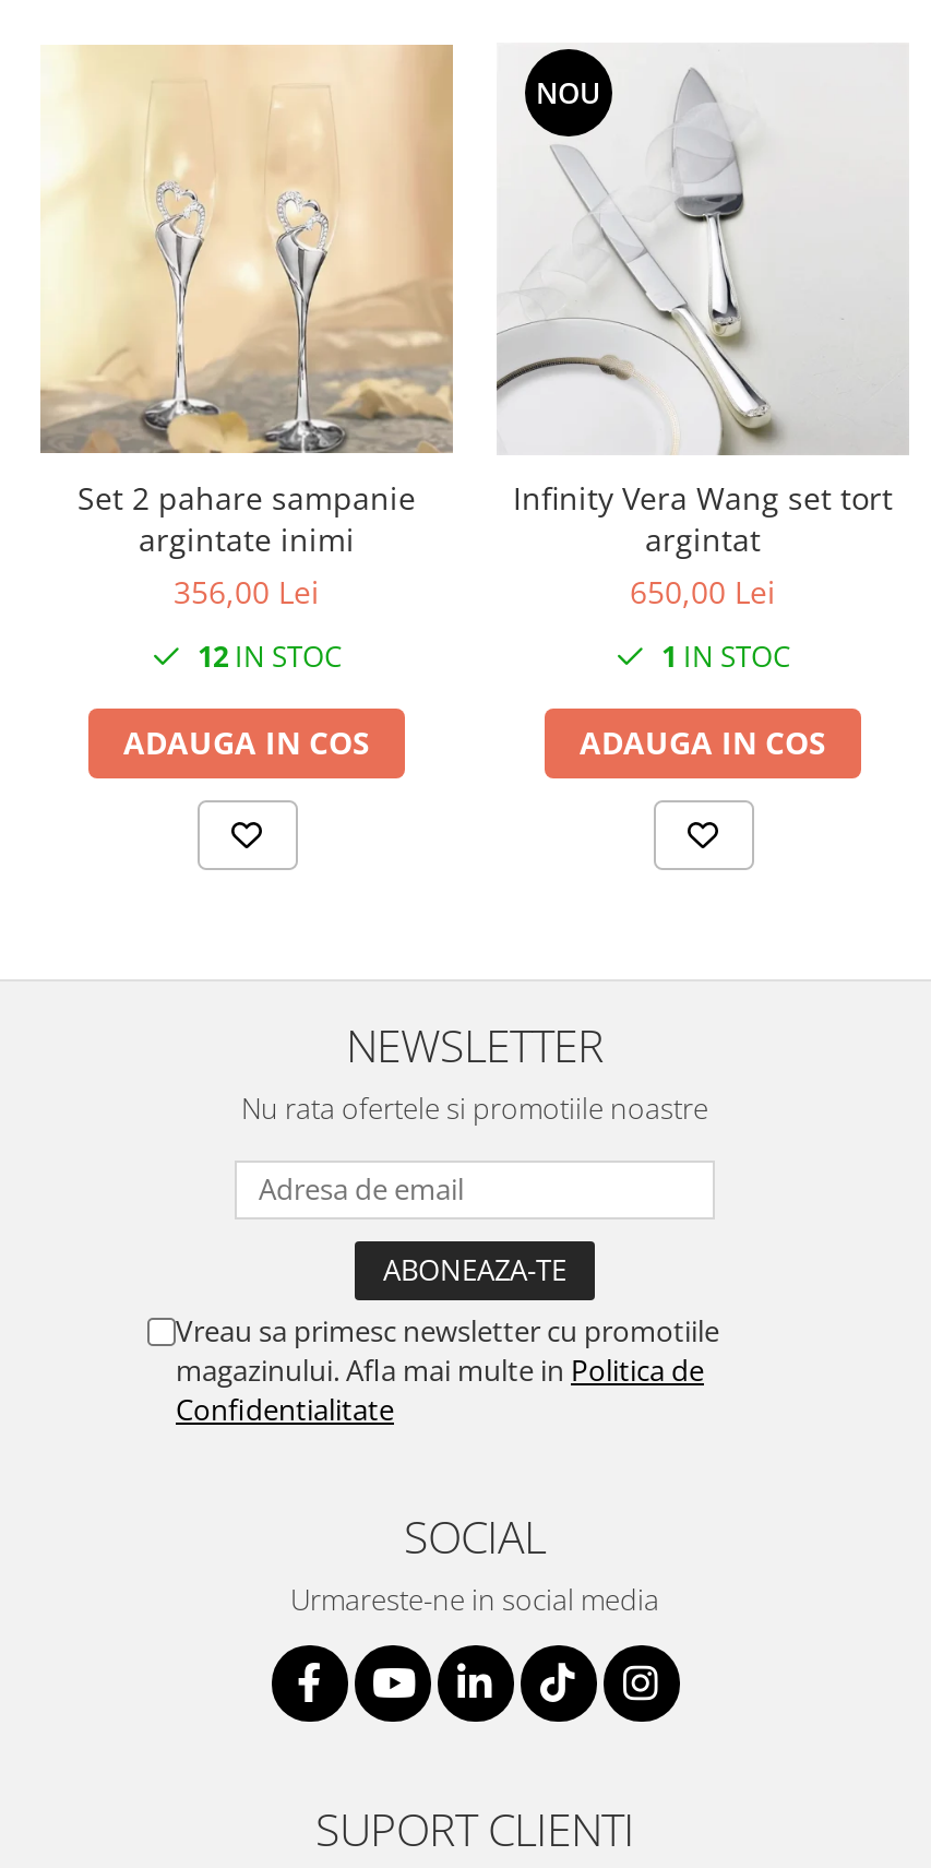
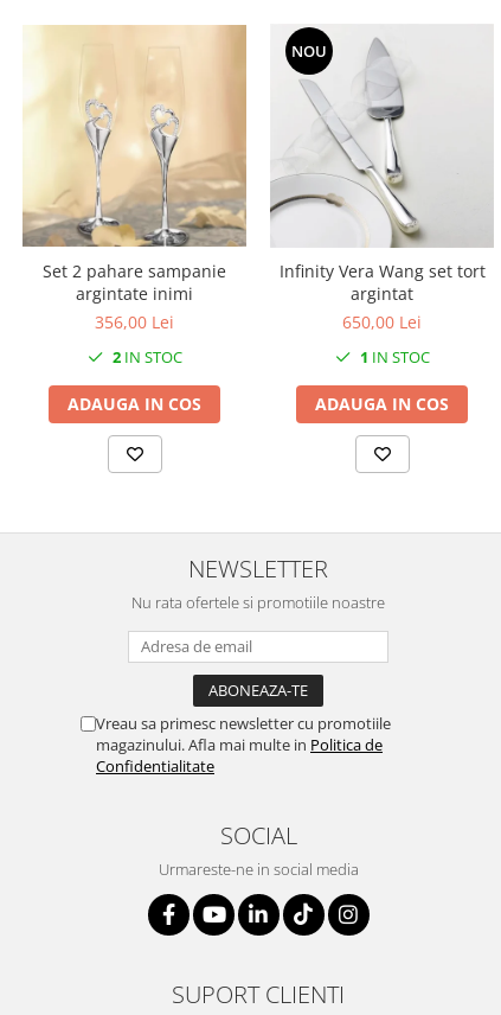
- 12 IN STOC
+ 2 IN STOC
